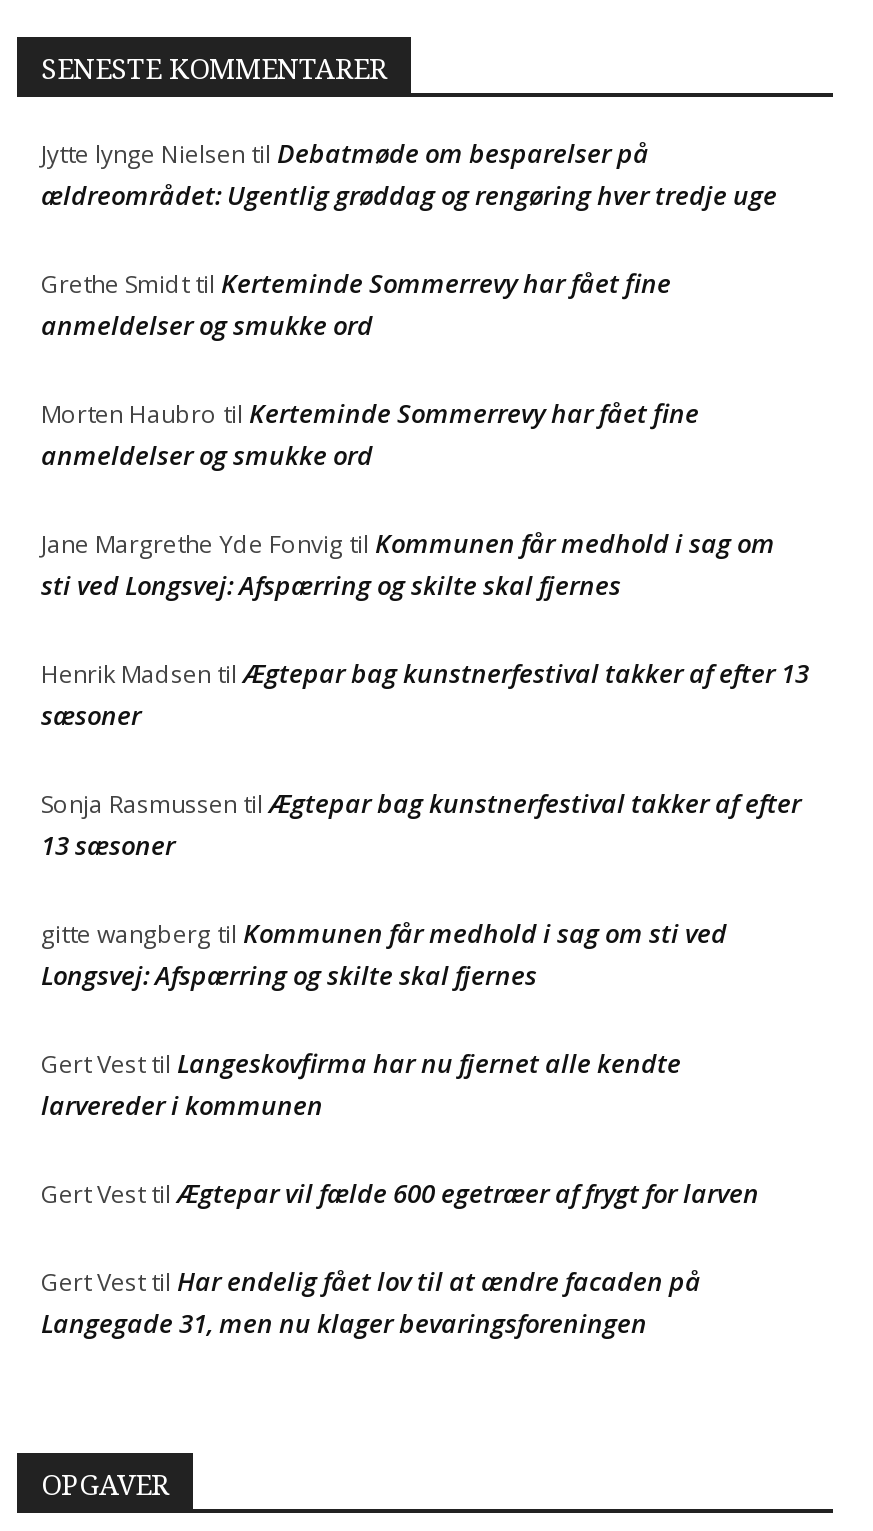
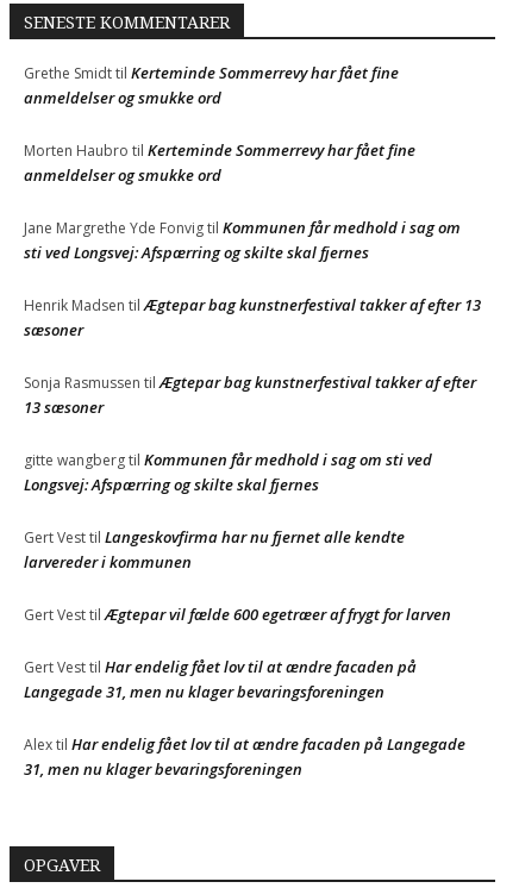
- Jytte lynge Nielsen til Debatmøde om besparelser på
- ældreområdet: Ugentlig grøddag og rengøring hver tredje uge

moved up: Grethe Smidttil Kerteminde Sommerrevy har fået fine | anmeldelser og smukke ord | Morten Haubro til Kerteminde Sommerrevy har fået fine | ... | Gert Vesttil Har endelig fået lov til at ændre facaden på | Langegade 31, men nu klager bevaringsforeningen

+ Alextil Har endelig fået lov til at ændre facaden på Langegade
+ 31, men nu klager bevaringsforeningen
